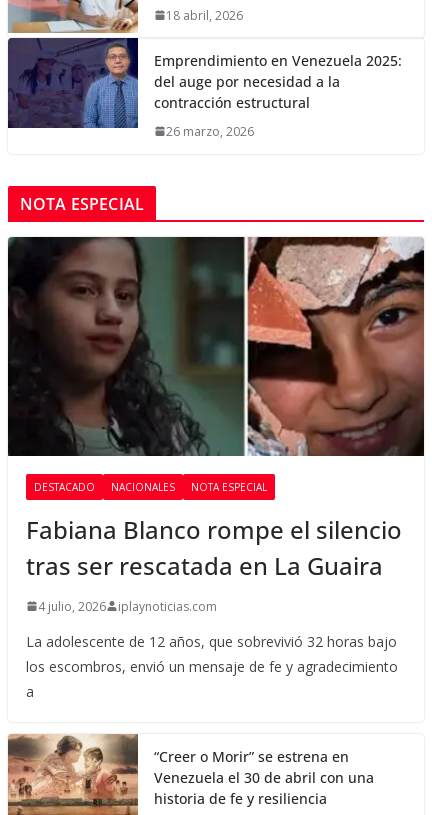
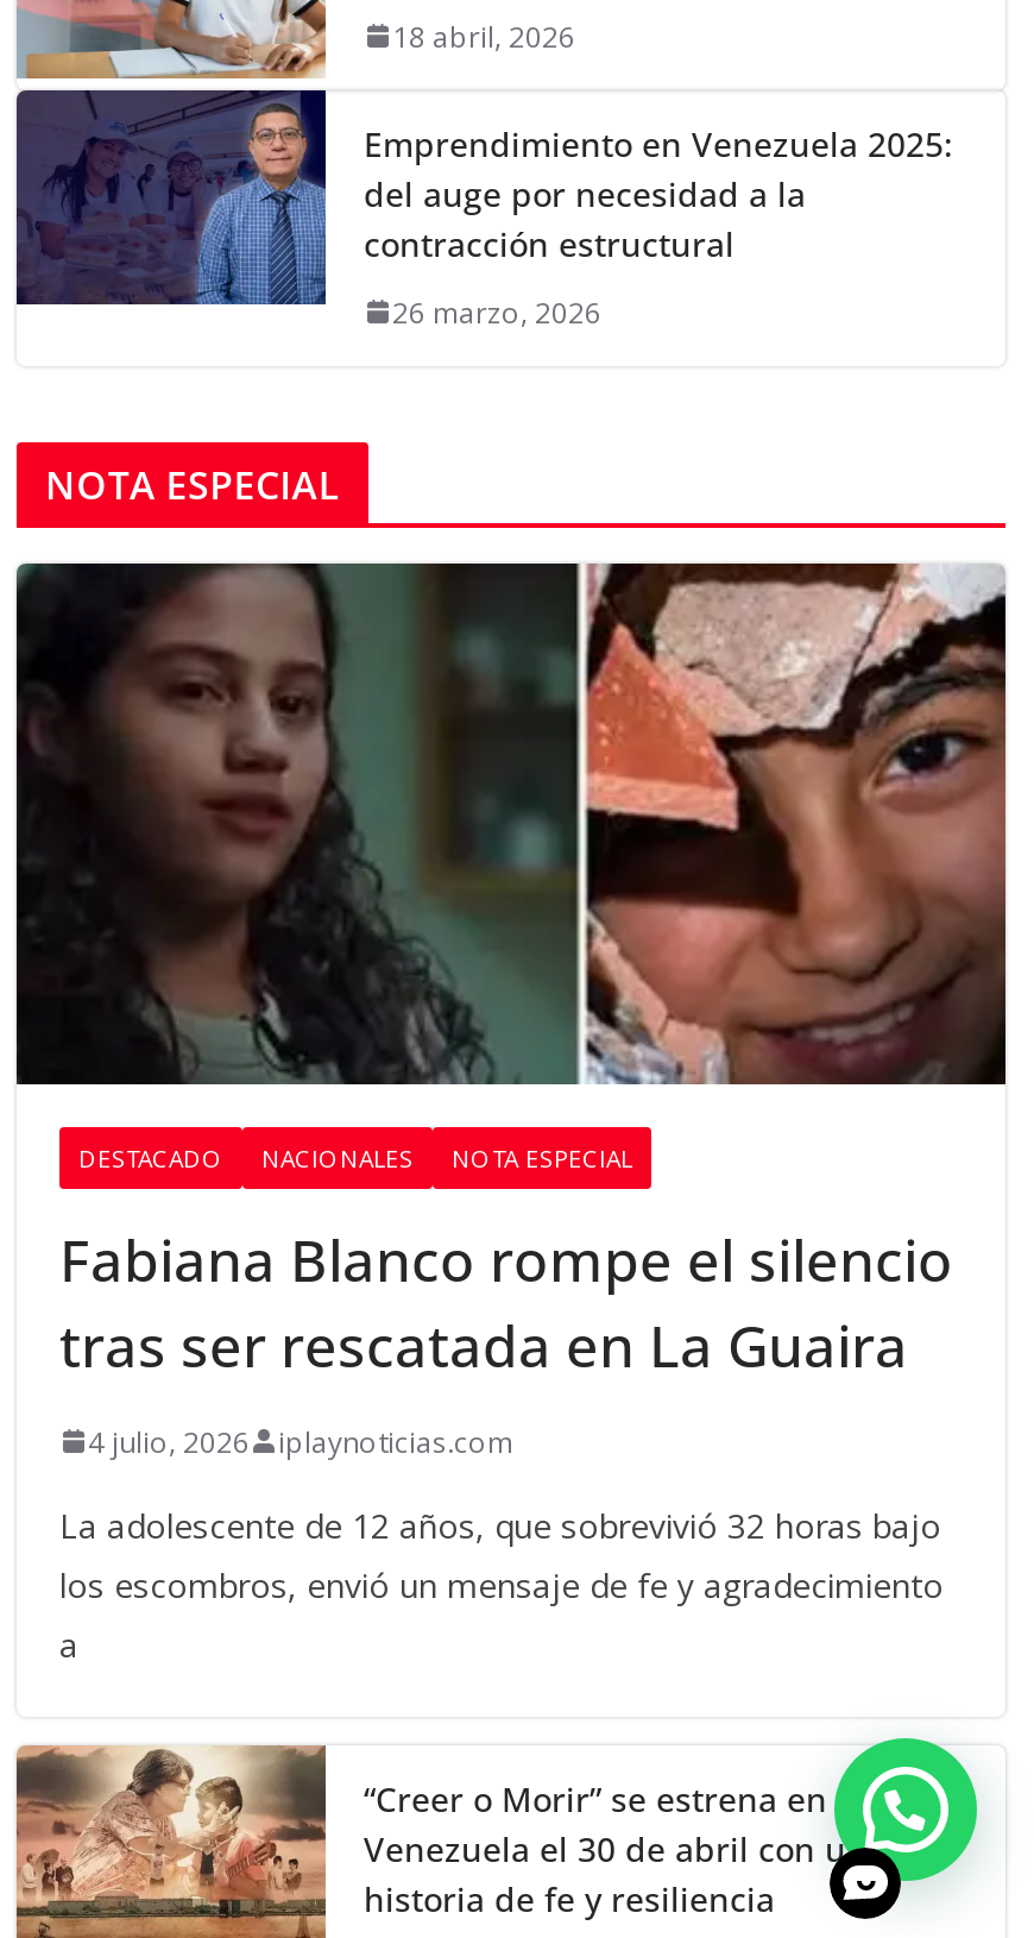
+ [image]
